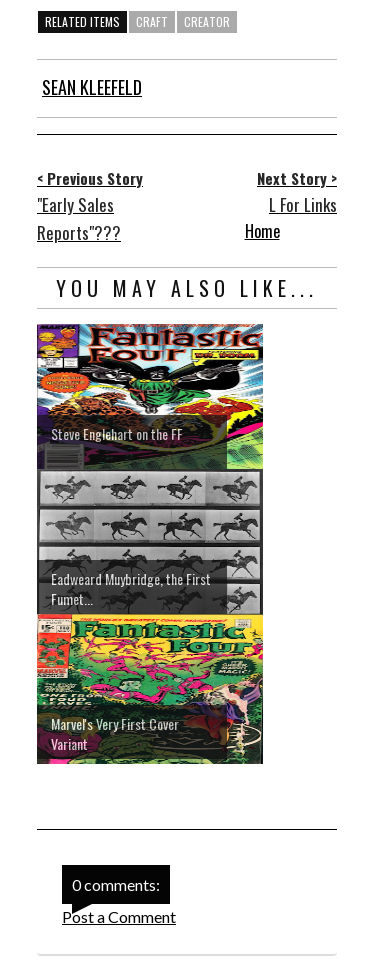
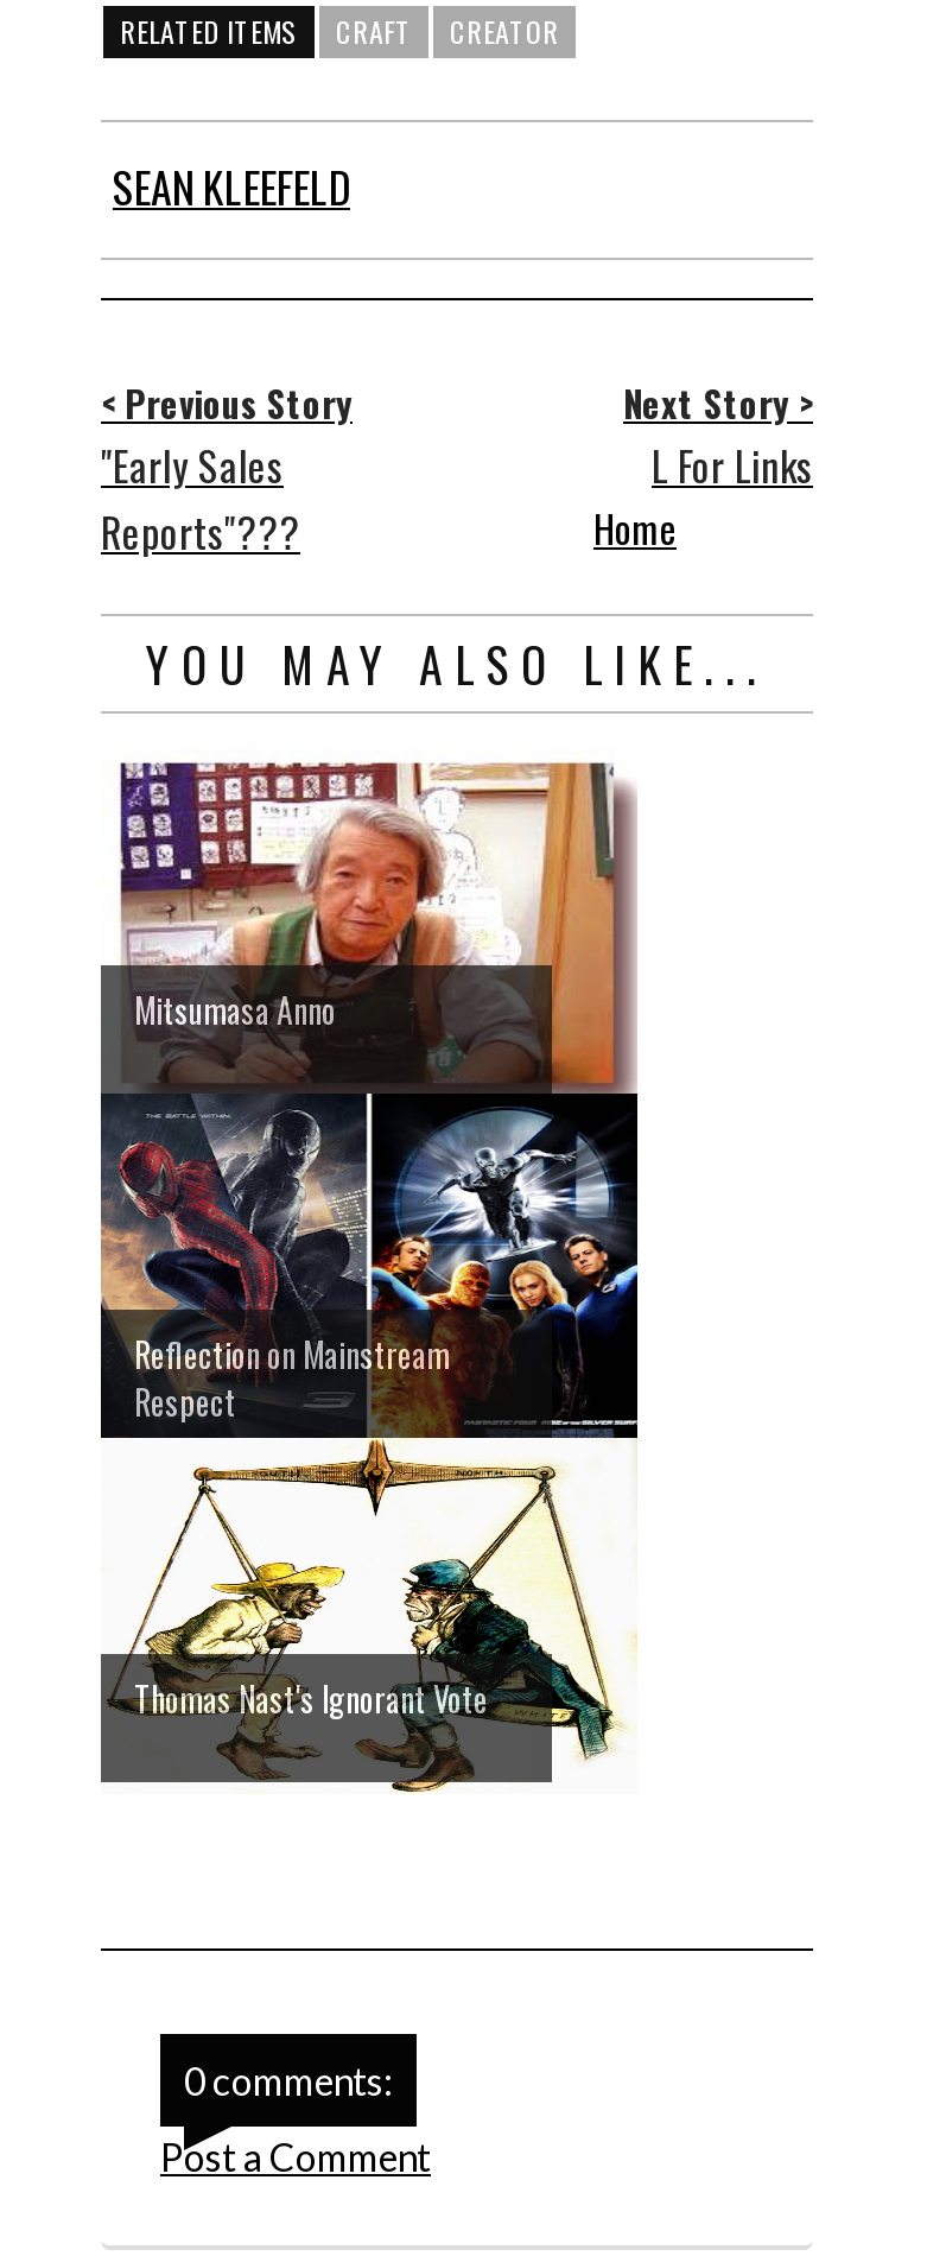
- [image]
- Steve Englehart on the FF
+ [image]
+ Mitsumasa Anno

- Eadweard Muybridge, the First
- Fumet...
+ Reflection on Mainstream
+ Respect

- Marvel's Very First Cover
- Variant
+ Thomas Nast's Ignorant Vote
